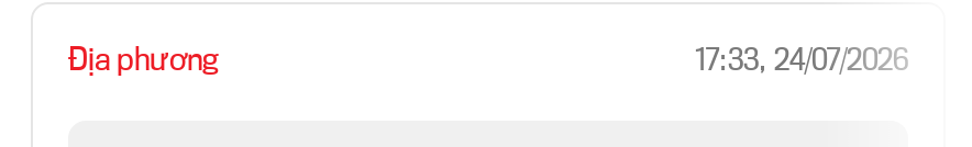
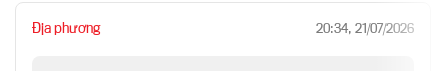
- 17:33, 24/07/2026
+ 20:34, 21/07/2026
